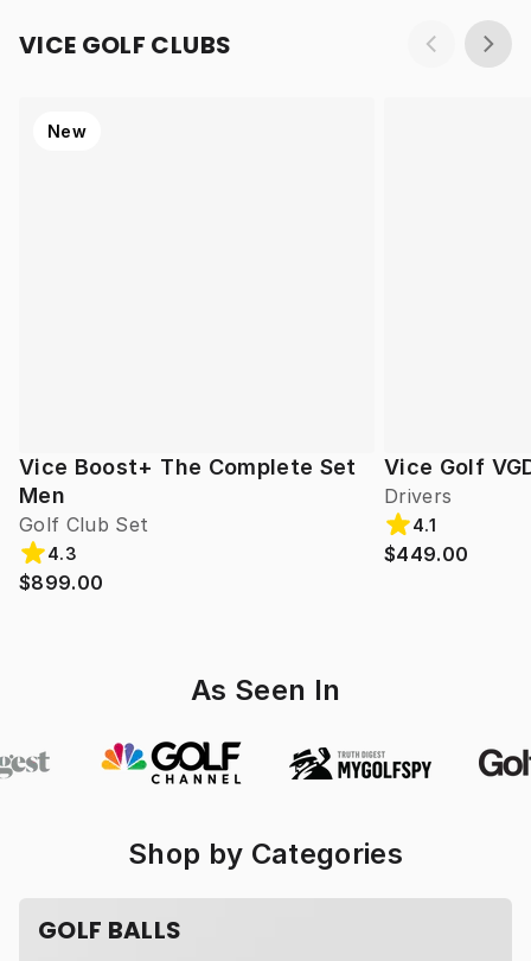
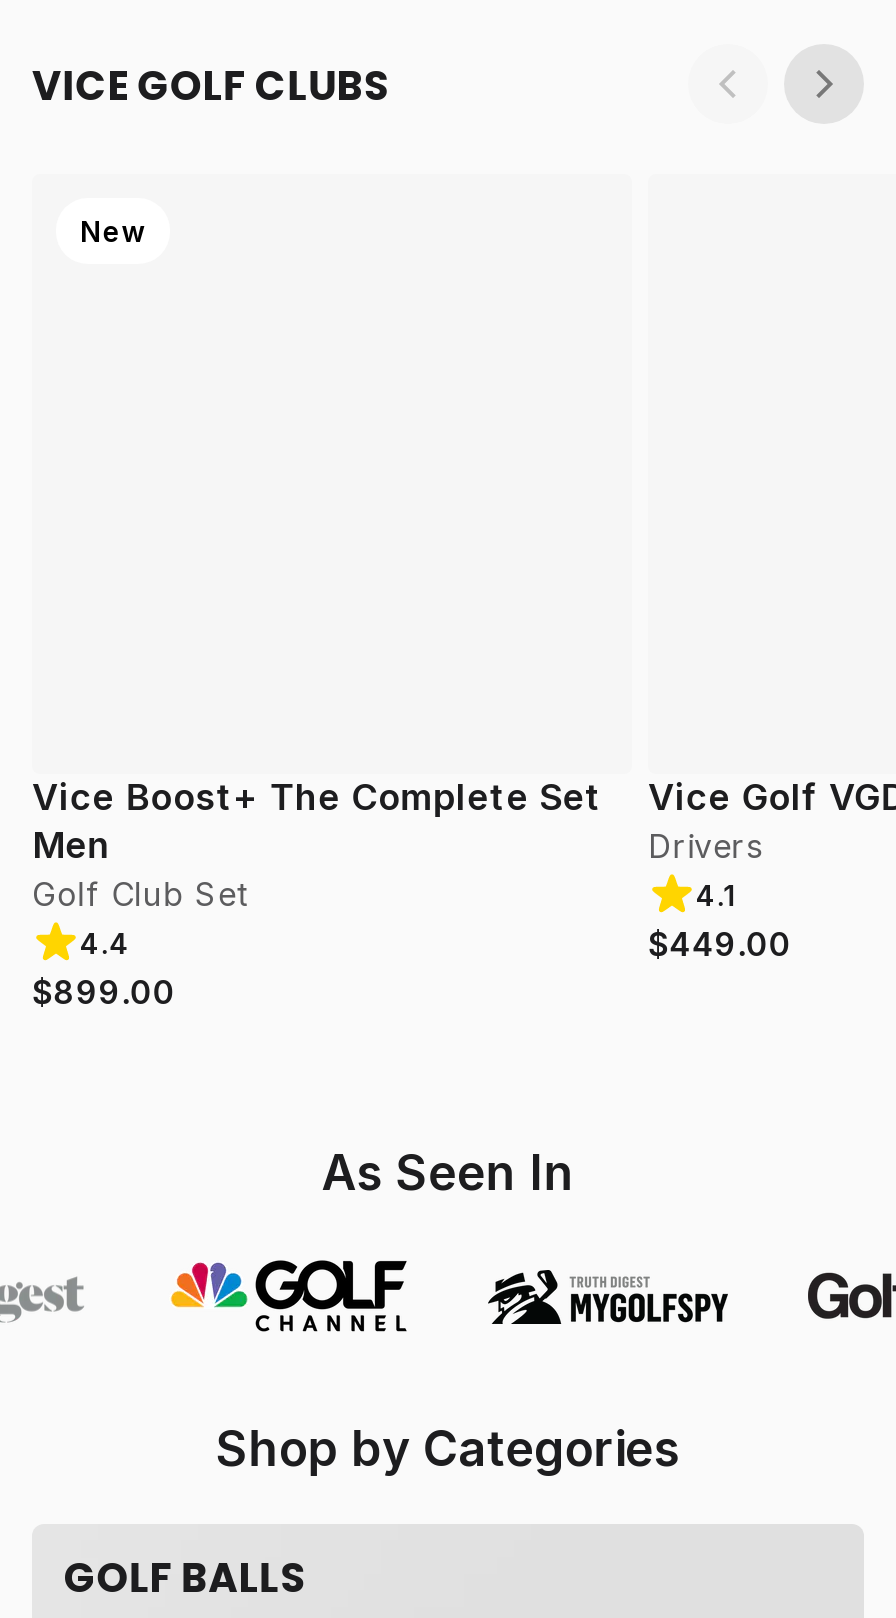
- 4.3
+ 4.4
